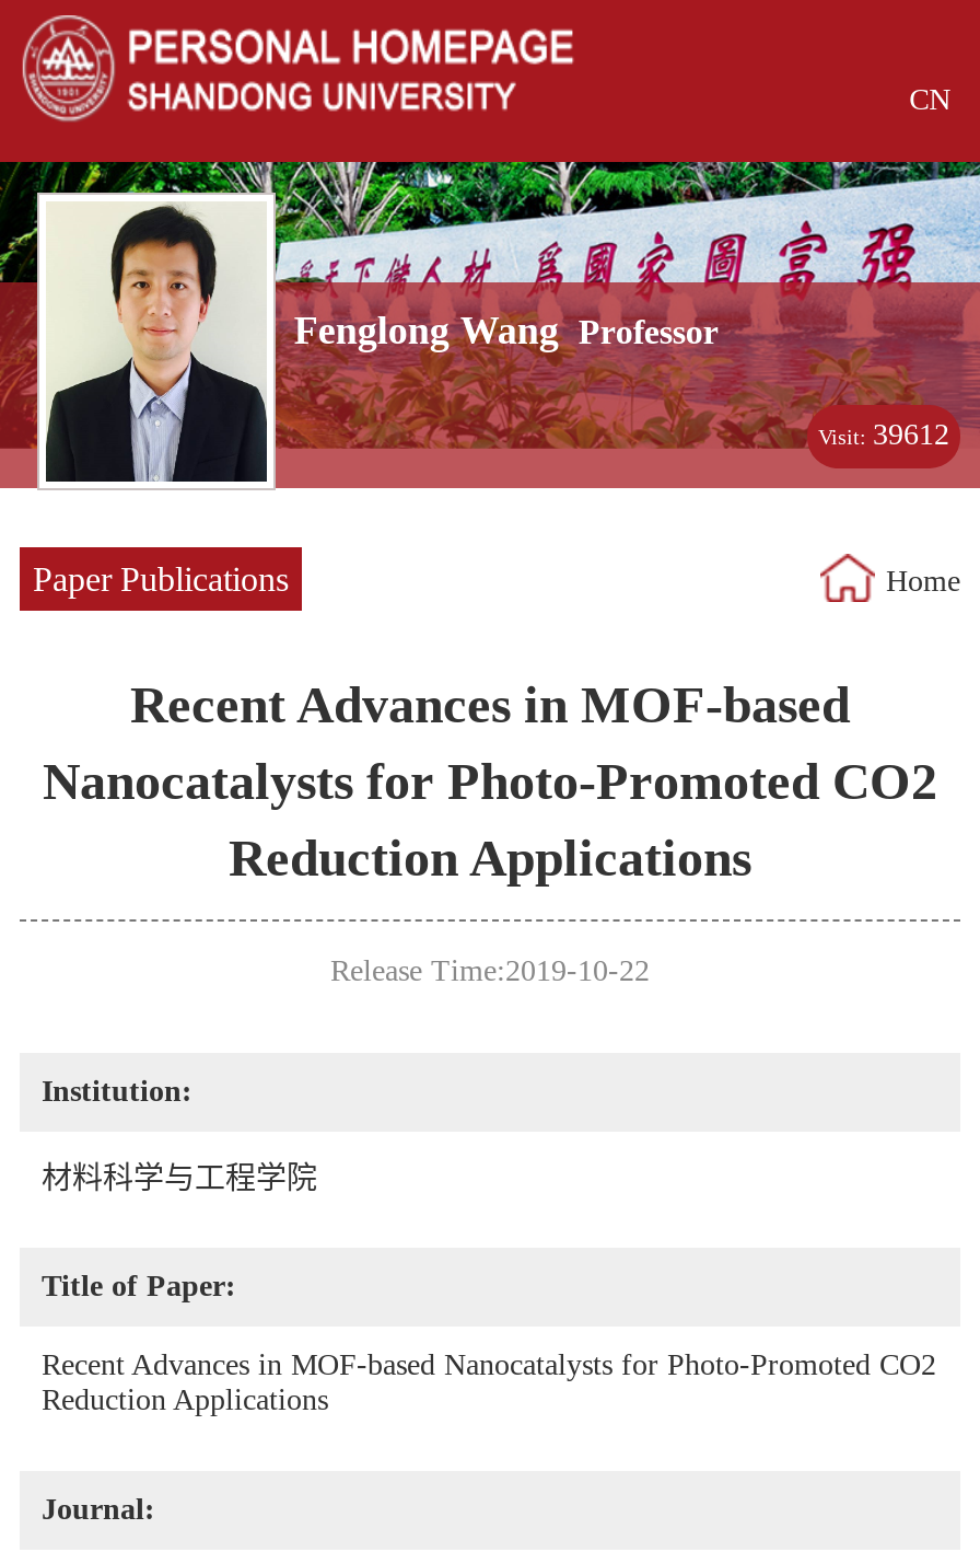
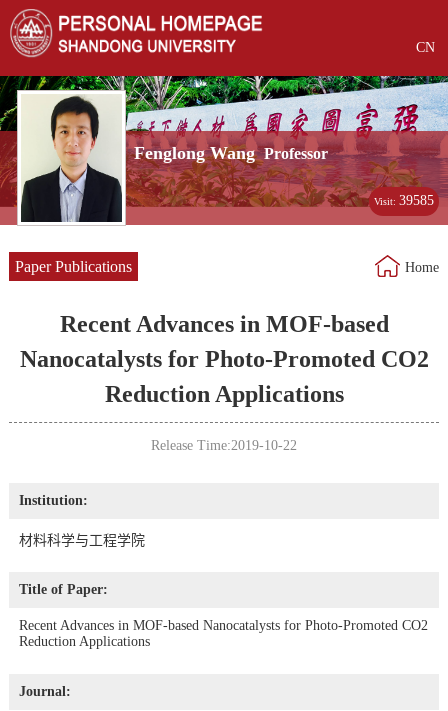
- Visit: 39612
+ Visit: 39585
